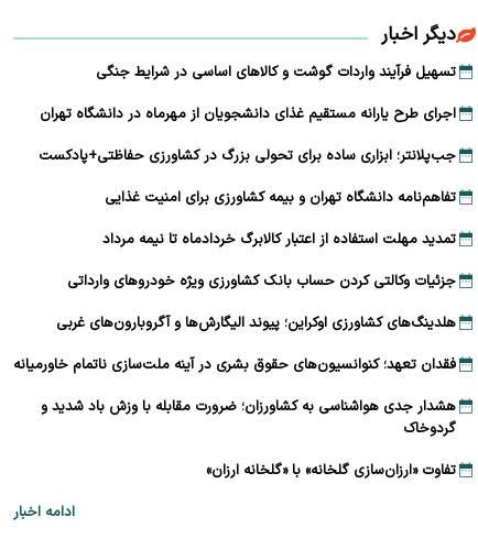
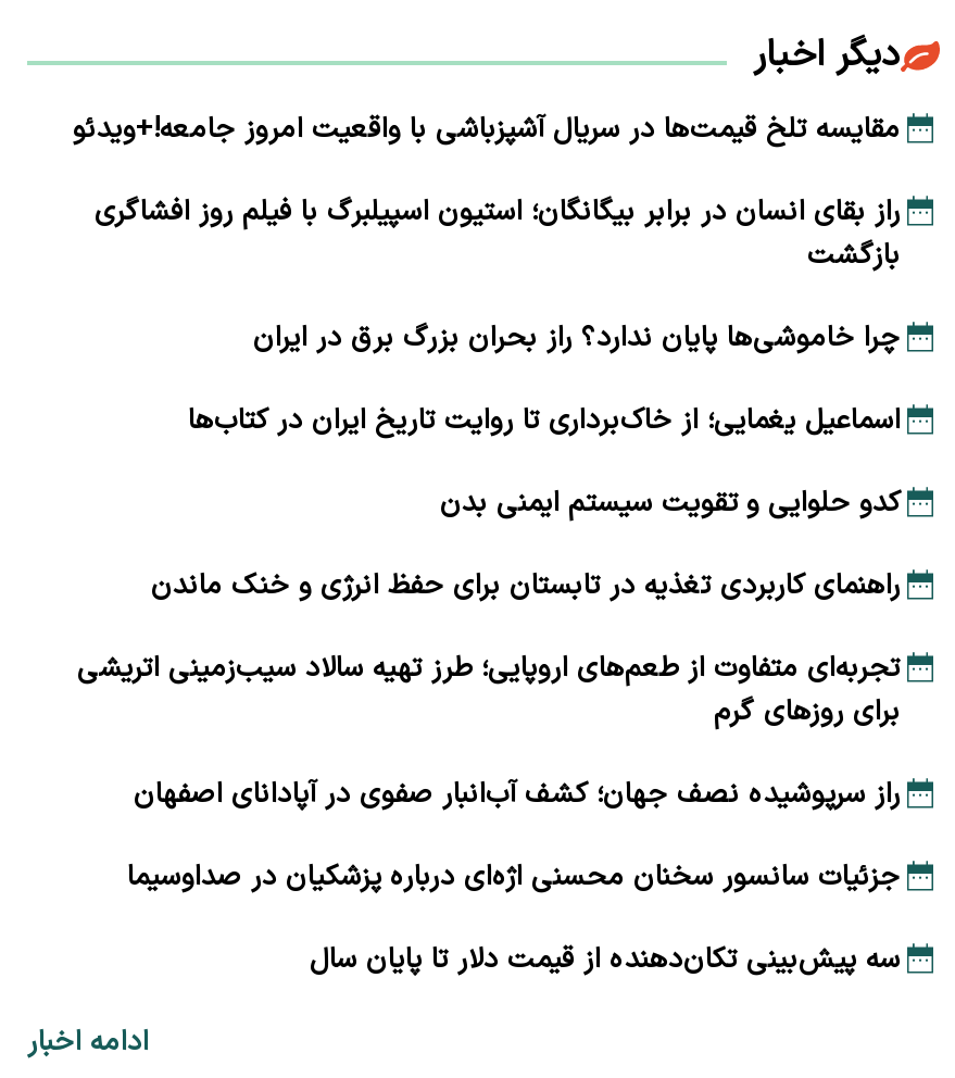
- تسهیل فرآیند واردات گوشت و کالاهای اساسی در شرایط جنگی
+ مقایسه تلخ قیمت‌ها در سریال آشپزباشی با واقعیت امروز جامعه!+ویدئو

- اجرای طرح یارانه مستقیم غذای دانشجویان از مهرماه در دانشگاه تهران
+ راز بقای انسان در برابر بیگانگان؛ استیون اسپیلبرگ با فیلم روز افشاگری
+ بازگشت

- جب‌‌پلانتر؛ ابزاری ساده برای تحولی بزرگ در کشاورزی حفاظتی+پادکست
+ چرا خاموشی‌ها پایان ندارد؟ راز بحران بزرگ برق در ایران

- تفاهم‌نامه دانشگاه تهران و بیمه کشاورزی برای امنیت غذایی
+ اسماعیل یغمایی؛ از خاک‌برداری تا روایت تاریخ ایران در کتاب‌ها

- تمدید مهلت استفاده از اعتبار کالابرگ خردادماه تا نیمه مرداد
+ کدو حلوایی و تقویت سیستم ایمنی بدن

- جزئیات وکالتی کردن حساب بانک کشاورزی ویژه خودروهای وارداتی
+ راهنمای کاربردی تغذیه در تابستان برای حفظ انرژی و خنک ماندن

- هلدینگ‌های کشاورزی اوکراین؛ پیوند الیگارش‌ها و آگروبارون‌های غربی
+ تجربه‌ای متفاوت از طعم‌های اروپایی؛ طرز تهیه سالاد سیب‌زمینی اتریشی
+ برای روزهای گرم

- فقدان تعهد؛ کنوانسیون‌های حقوق بشری در آینه ملت‌سازی ناتمام خاورمیانه
+ راز سرپوشیده نصف جهان؛ کشف آب‌انبار صفوی در آپادانای اصفهان

- هشدار جدی هواشناسی به کشاورزان؛ ضرورت مقابله با وزش باد شدید و
- گردوخاک
+ جزئیات سانسور سخنان محسنی اژه‌ای درباره پزشکیان در صداوسیما

- تفاوت «ارزان‌سازی گلخانه» با «گلخانه ارزان»
+ سه پیش‌بینی تکان‌دهنده از قیمت دلار تا پایان سال
